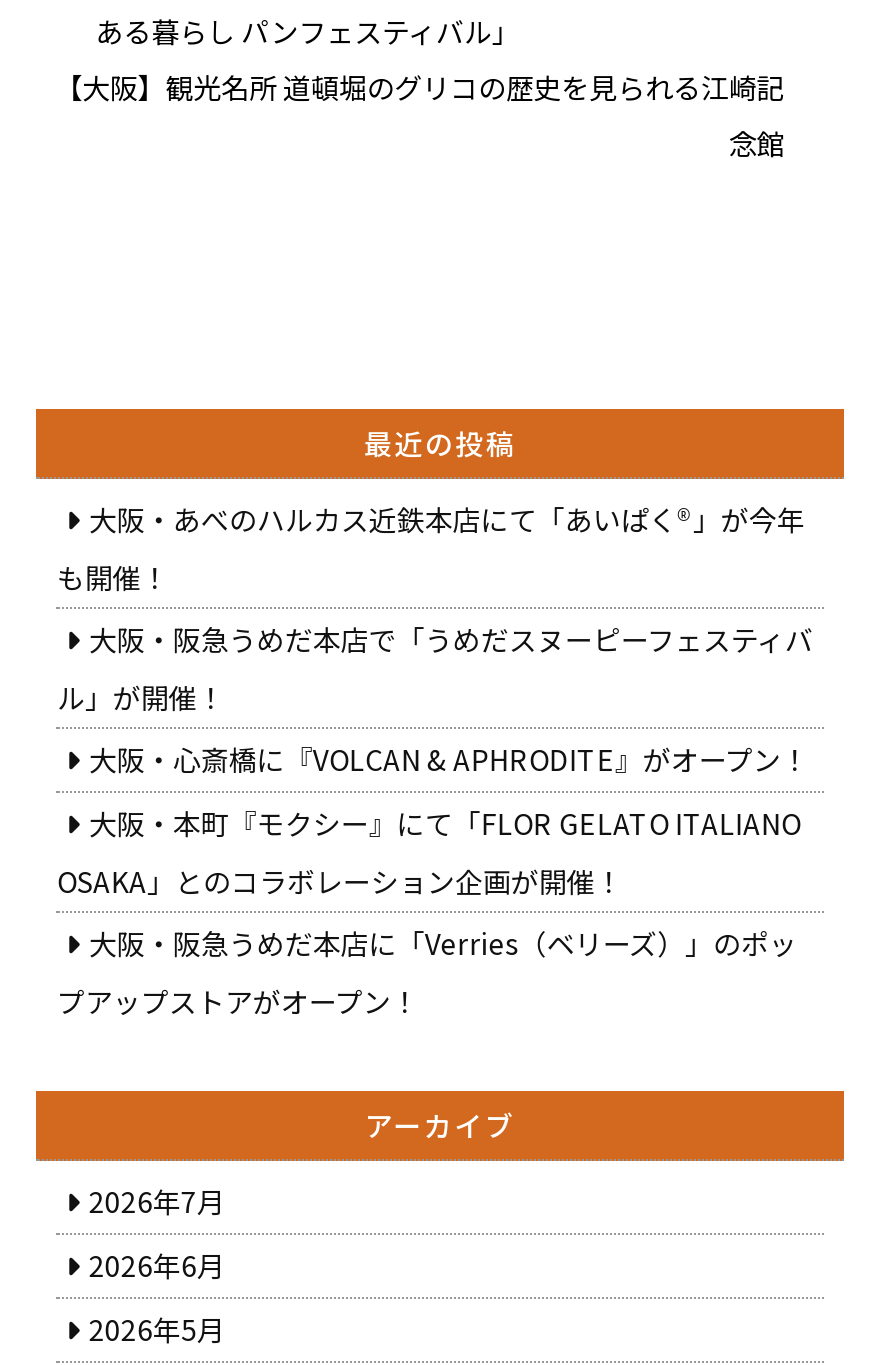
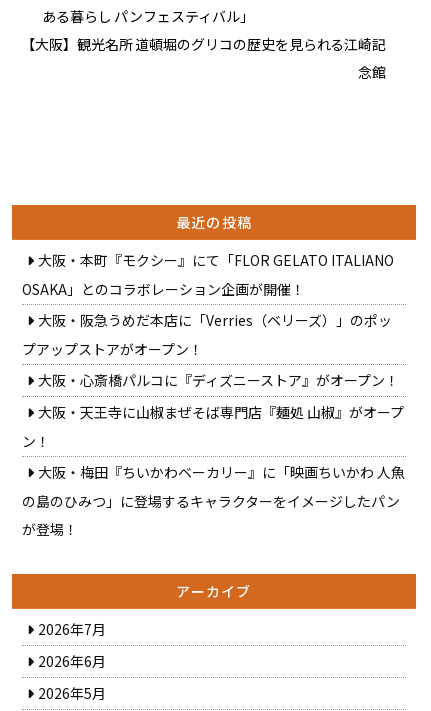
- 大阪・あべのハルカス近鉄本店にて「あいぱく®」が今年
- も開催！
- 大阪・阪急うめだ本店で「うめだスヌーピーフェスティバ
- ル」が開催！
- 大阪・心斎橋に『VOLCAN & APHRODITE』がオープン！

moved up: 大阪・本町『モクシー』にて「FLOR GELATO ITALIANO | OSAKA」とのコラボレーション企画が開催！ | 大阪・阪急うめだ本店に「Verries（ベリーズ）」のポッ | プアップストアがオープン！

+ 大阪・心斎橋パルコに『ディズニーストア』がオープン！
+ 大阪・天王寺に山椒まぜそば専門店『麺処 山椒』がオープ
+ ン！
+ 大阪・梅田『ちいかわベーカリー』に「映画ちいかわ 人魚
+ の島のひみつ」に登場するキャラクターをイメージしたパン
+ が登場！
